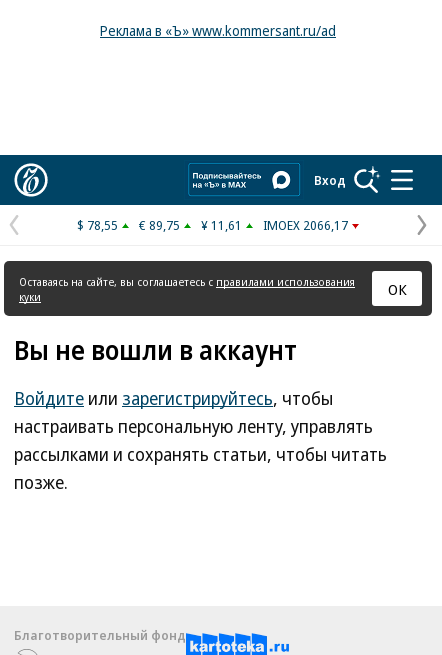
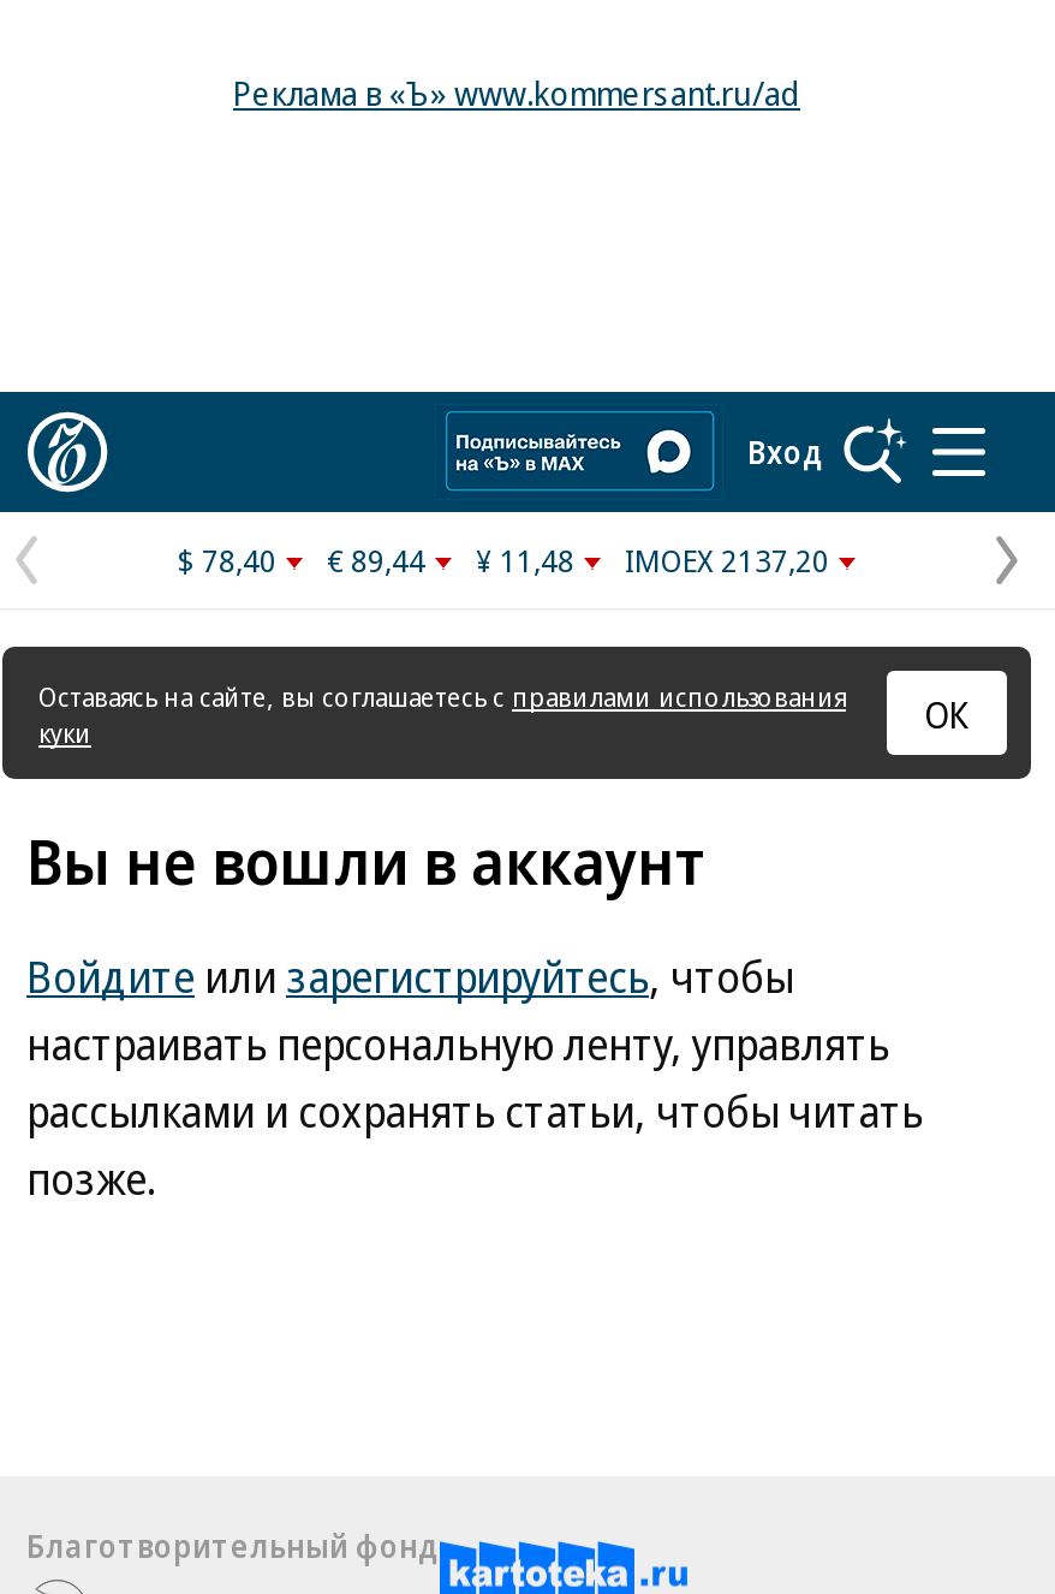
- $ 78,55
+ $ 78,40

- € 89,75
+ € 89,44

- ¥ 11,61
+ ¥ 11,48

- IMOEX 2066,17
+ IMOEX 2137,20
